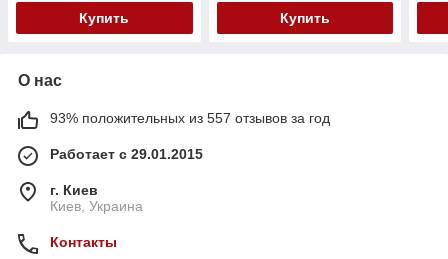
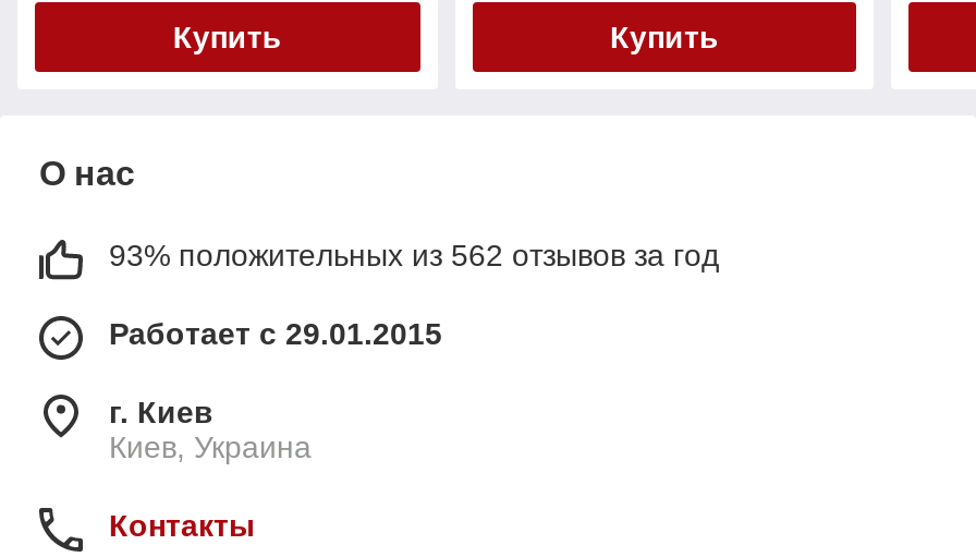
- 93% положительных из 557 отзывов за год
+ 93% положительных из 562 отзывов за год
